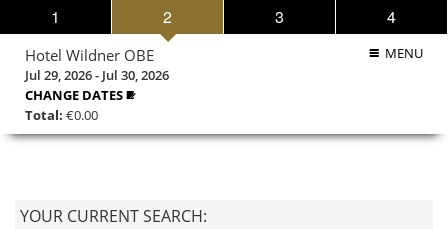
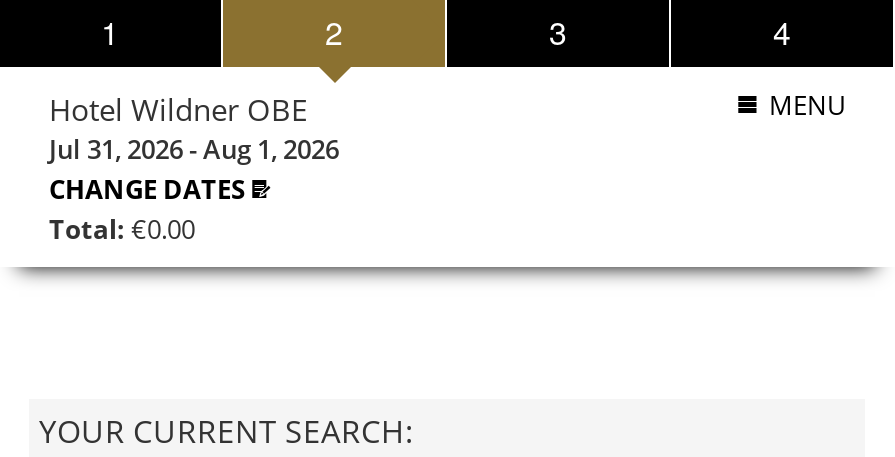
- Jul 29, 2026 -Jul 30, 2026
+ Jul 31, 2026 -Aug 1, 2026
